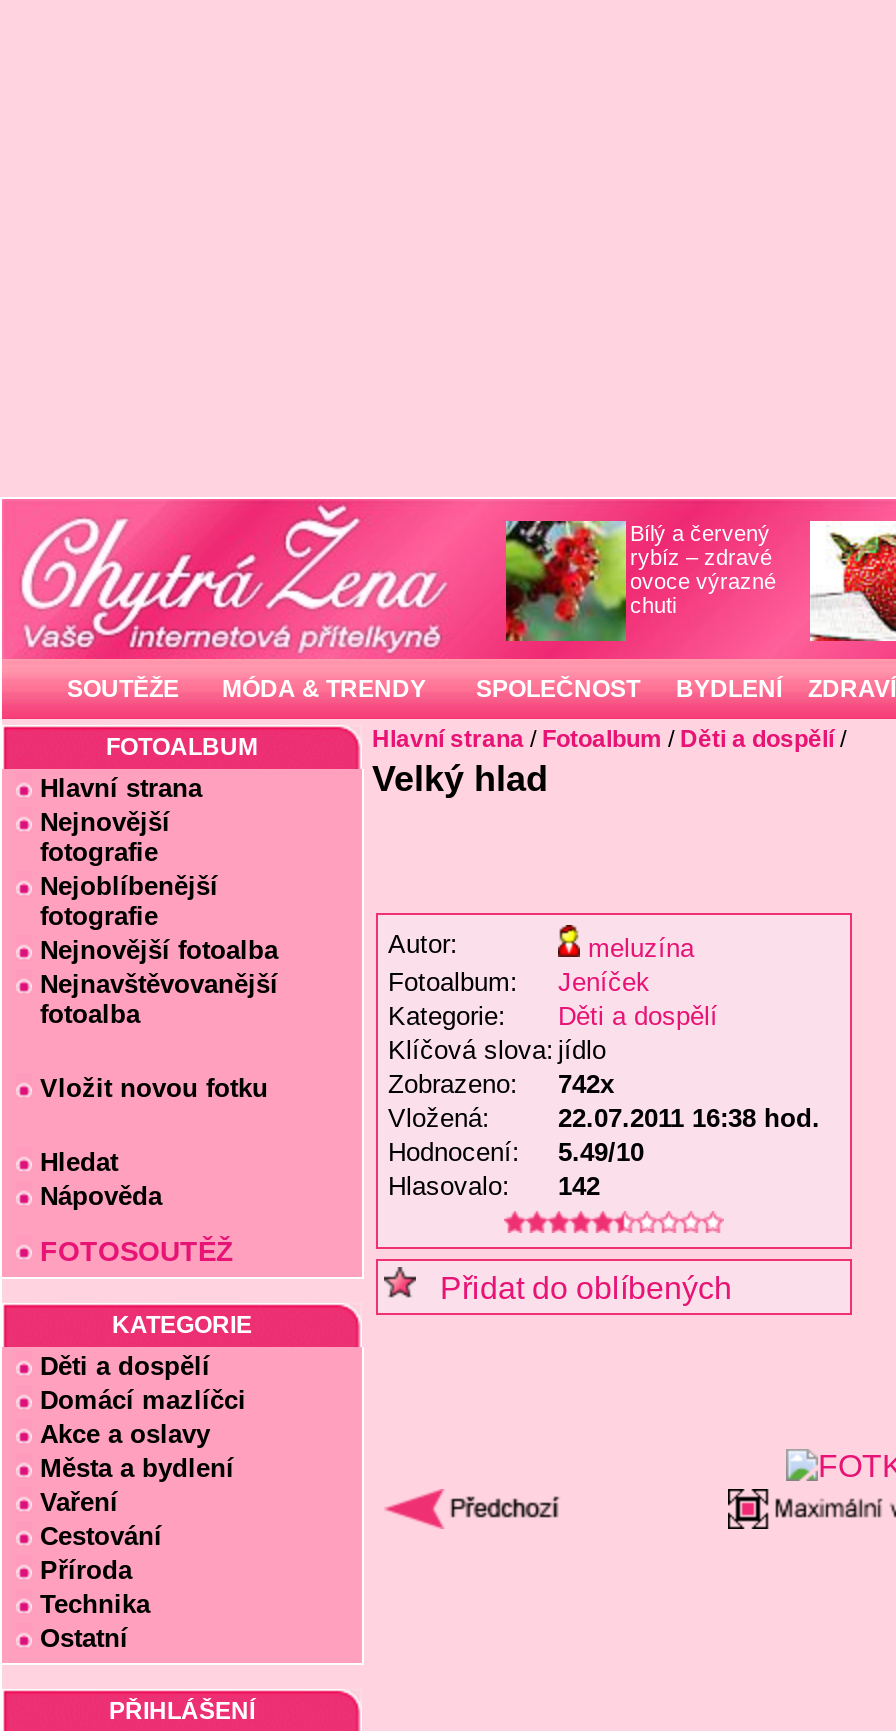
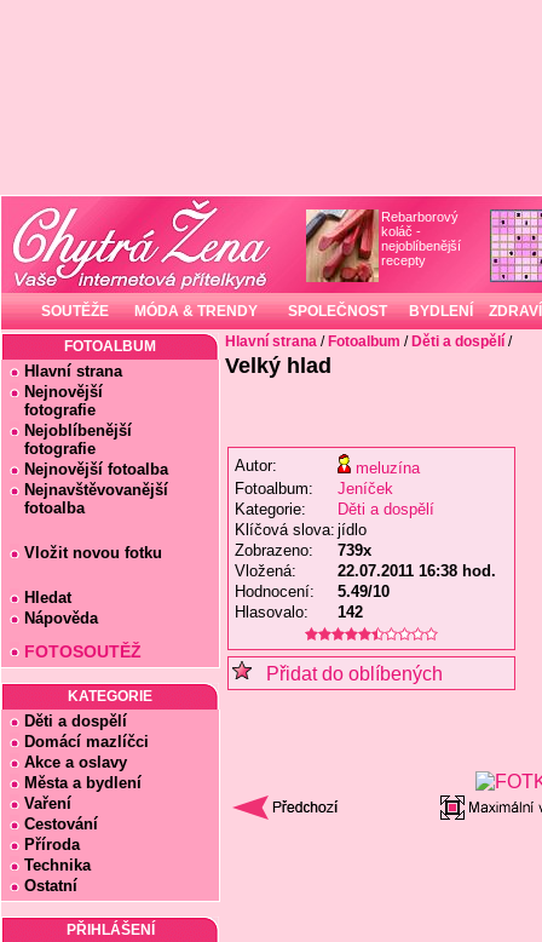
- [image]
- Bílý a červený
- rybíz – zdravé
- ovoce výrazné
- chuti
+ [image]
+ Rebarborový
+ koláč -
+ nejoblíbenější
+ recepty

- [image]
+ [image]

- Zobrazeno: 742x
+ Zobrazeno: 739x
